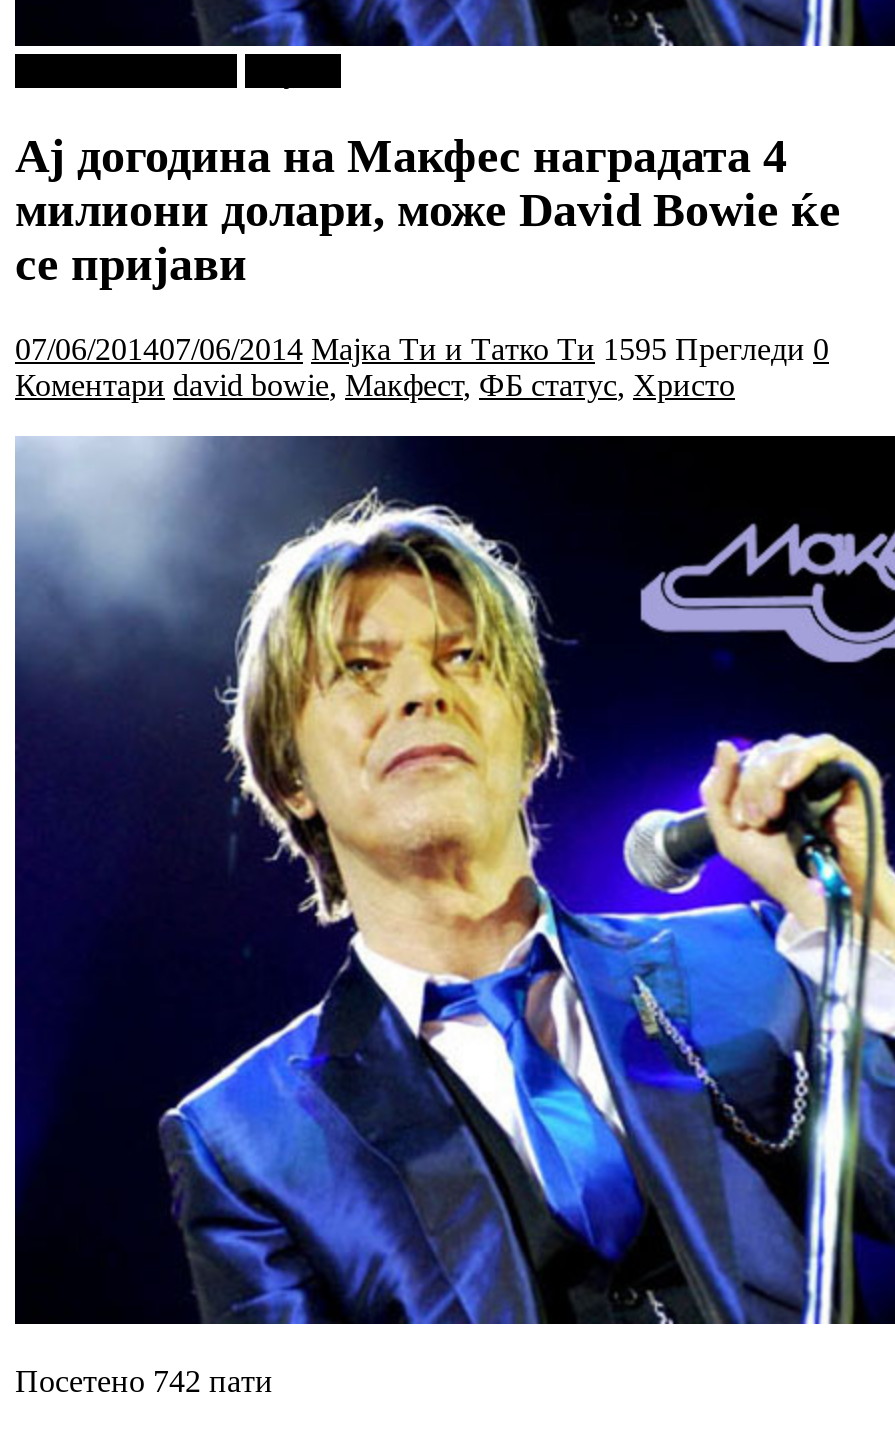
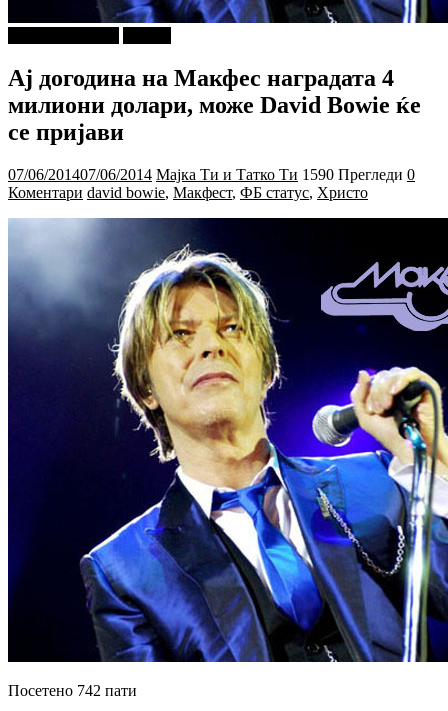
- 07/06/201407/06/2014 Мајка Ти и Татко Ти 1595 Прегледи 0
+ 07/06/201407/06/2014 Мајка Ти и Татко Ти 1590 Прегледи 0
